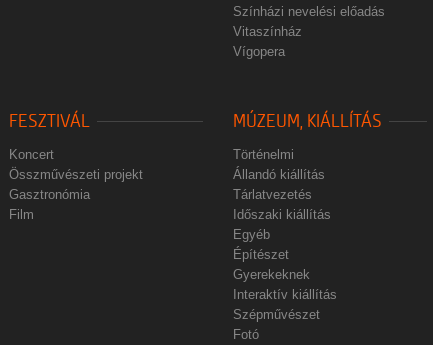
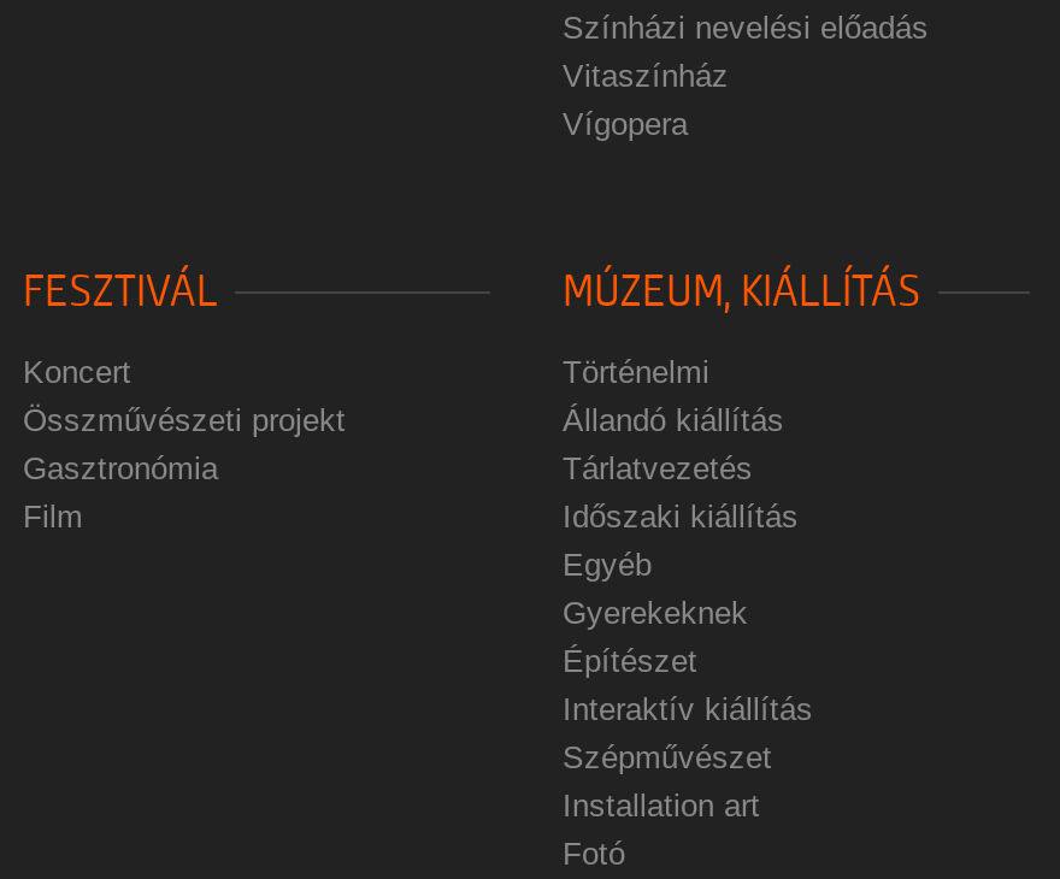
moved up: Gyerekeknek

+ Installation art
